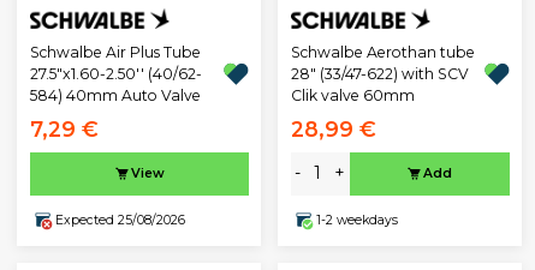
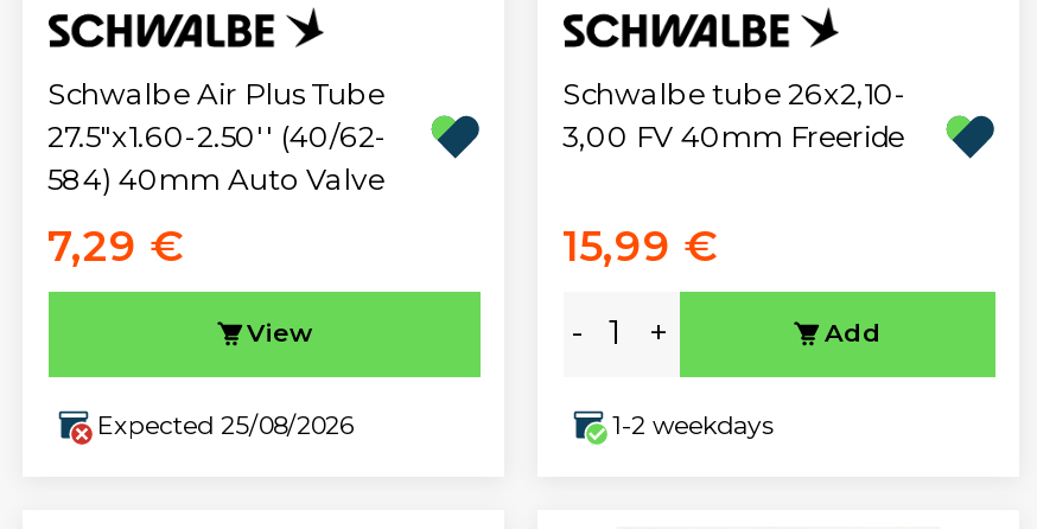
- Schwalbe Aerothan tube
- 28" (33/47-622) with SCV
- Clik valve 60mm
+ Schwalbe tube 26x2,10-
+ 3,00 FV 40mm Freeride

- 28,99 €
+ 15,99 €
